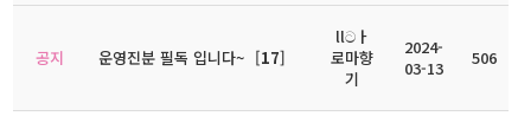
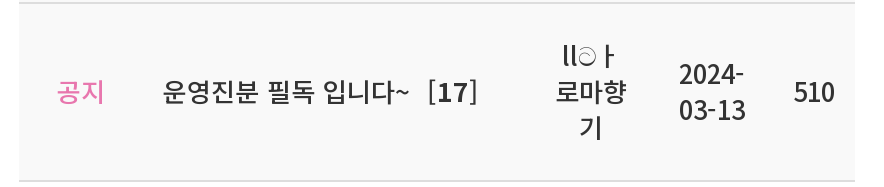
- 506
+ 510
